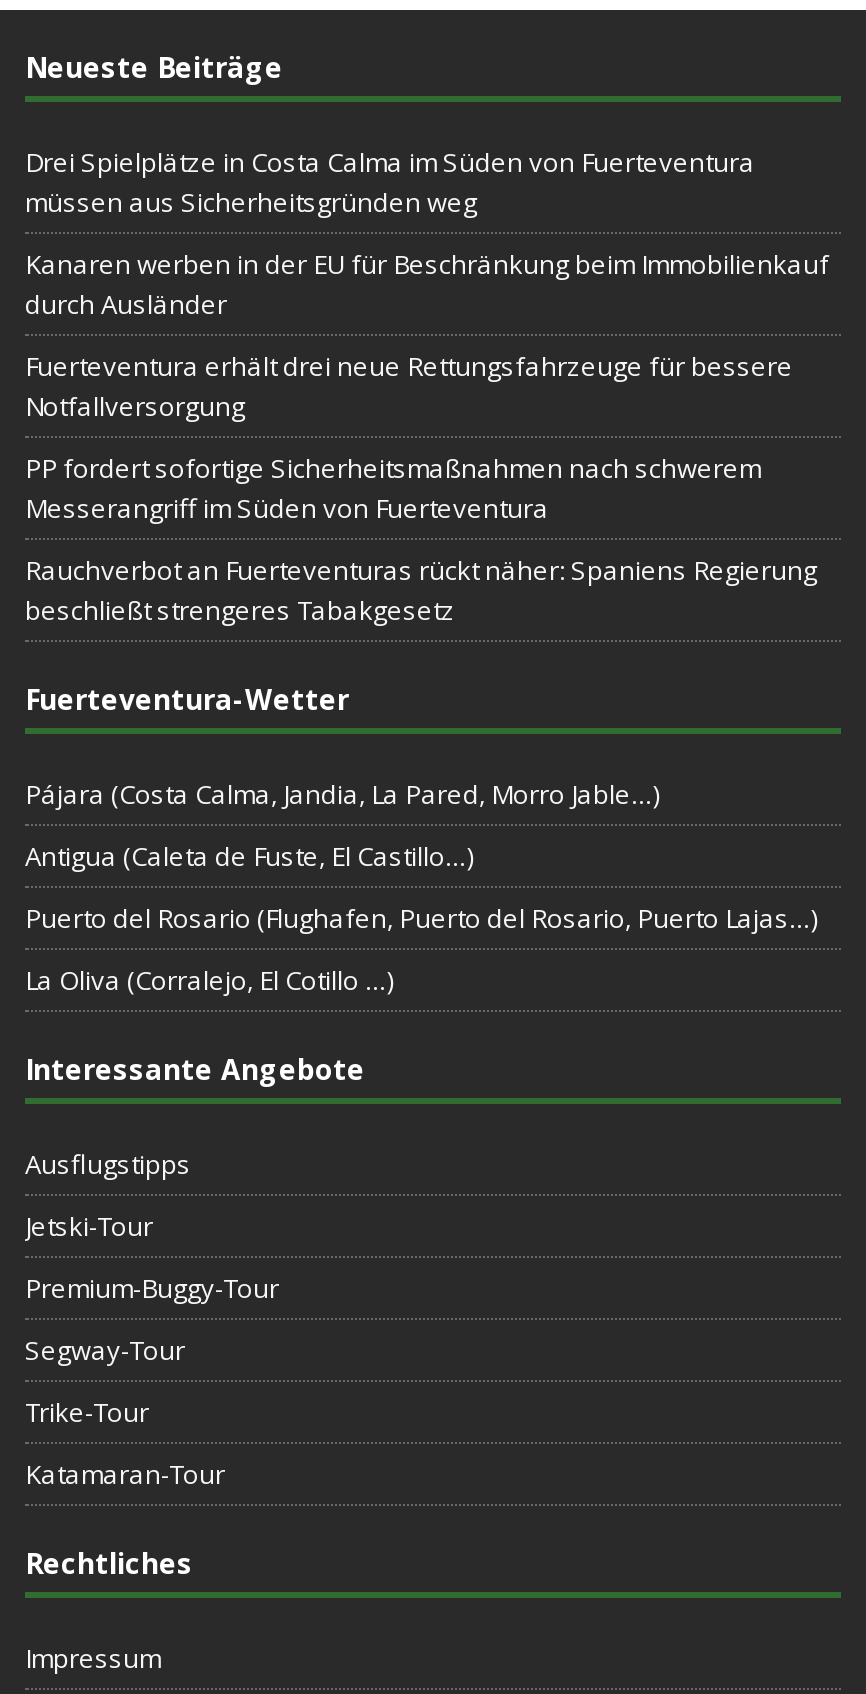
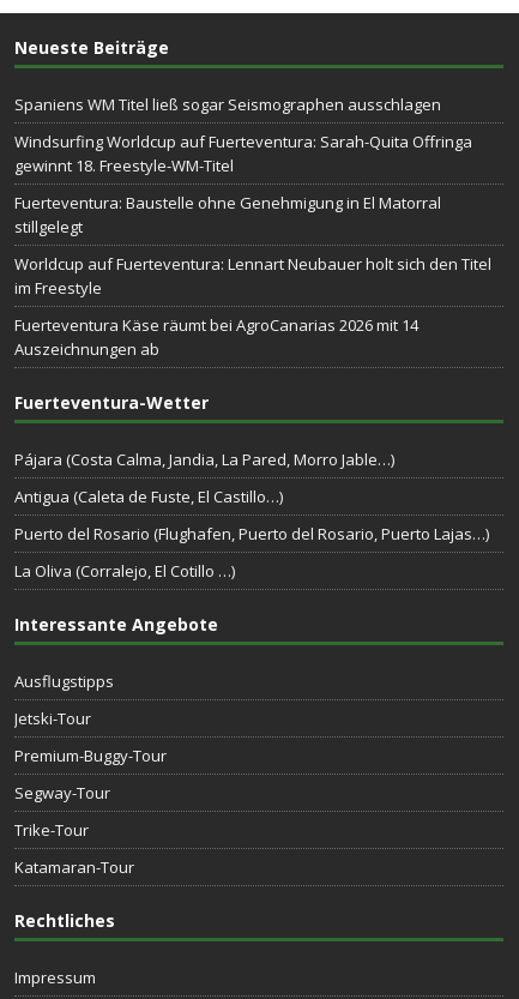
- Drei Spielplätze in Costa Calma im Süden von Fuerteventura
- müssen aus Sicherheitsgründen weg
+ Spaniens WM Titel ließ sogar Seismographen ausschlagen

- Kanaren werben in der EU für Beschränkung beim Immobilienkauf
- durch Ausländer
+ Windsurfing Worldcup auf Fuerteventura: Sarah-Quita Offringa
+ gewinnt 18. Freestyle-WM-Titel

- Fuerteventura erhält drei neue Rettungsfahrzeuge für bessere
- Notfallversorgung
+ Fuerteventura: Baustelle ohne Genehmigung in El Matorral
+ stillgelegt

- PP fordert sofortige Sicherheitsmaßnahmen nach schwerem
- Messerangriff im Süden von Fuerteventura
+ Worldcup auf Fuerteventura: Lennart Neubauer holt sich den Titel
+ im Freestyle

- Rauchverbot an Fuerteventuras rückt näher: Spaniens Regierung
- beschließt strengeres Tabakgesetz
+ Fuerteventura Käse räumt bei AgroCanarias 2026 mit 14
+ Auszeichnungen ab
